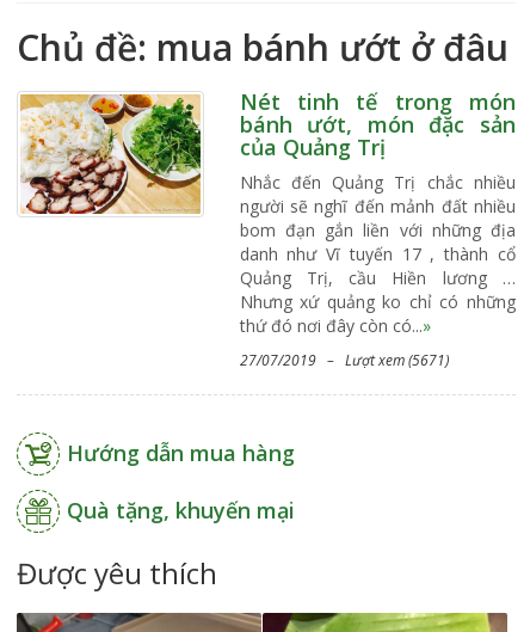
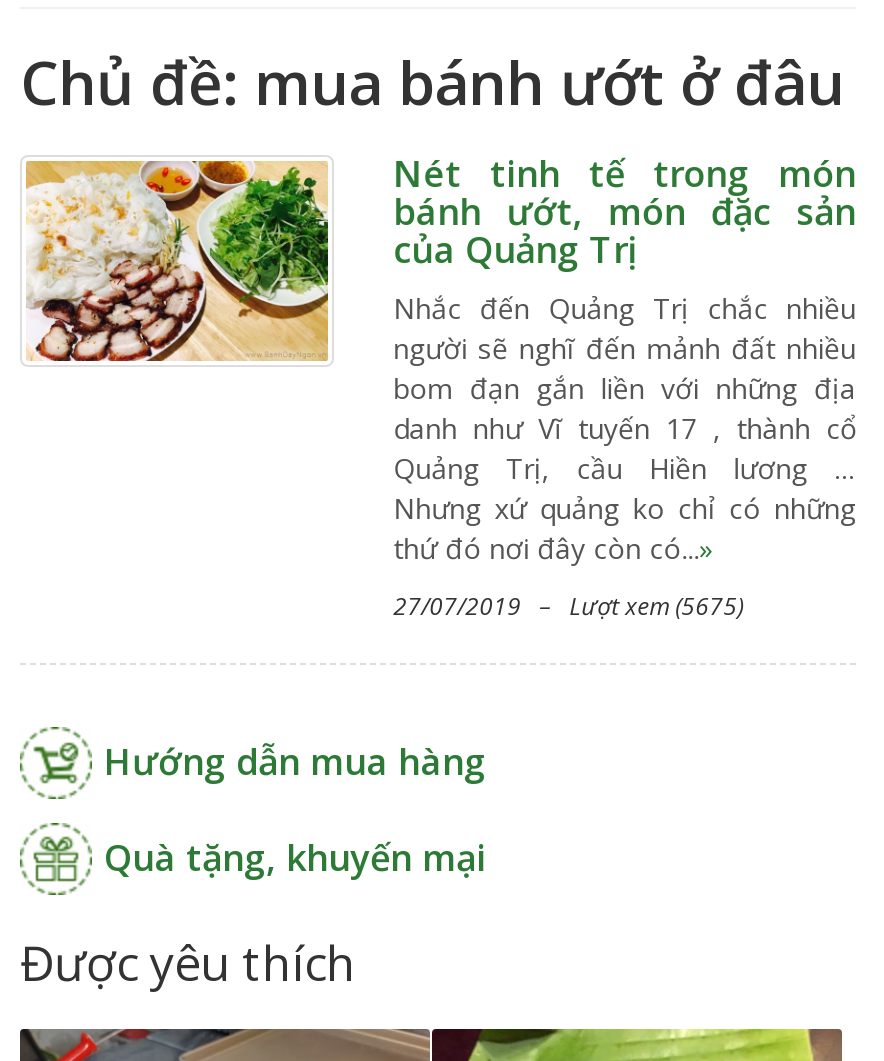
- 27/07/2019 – Lượt xem (5671)
+ 27/07/2019 – Lượt xem (5675)
